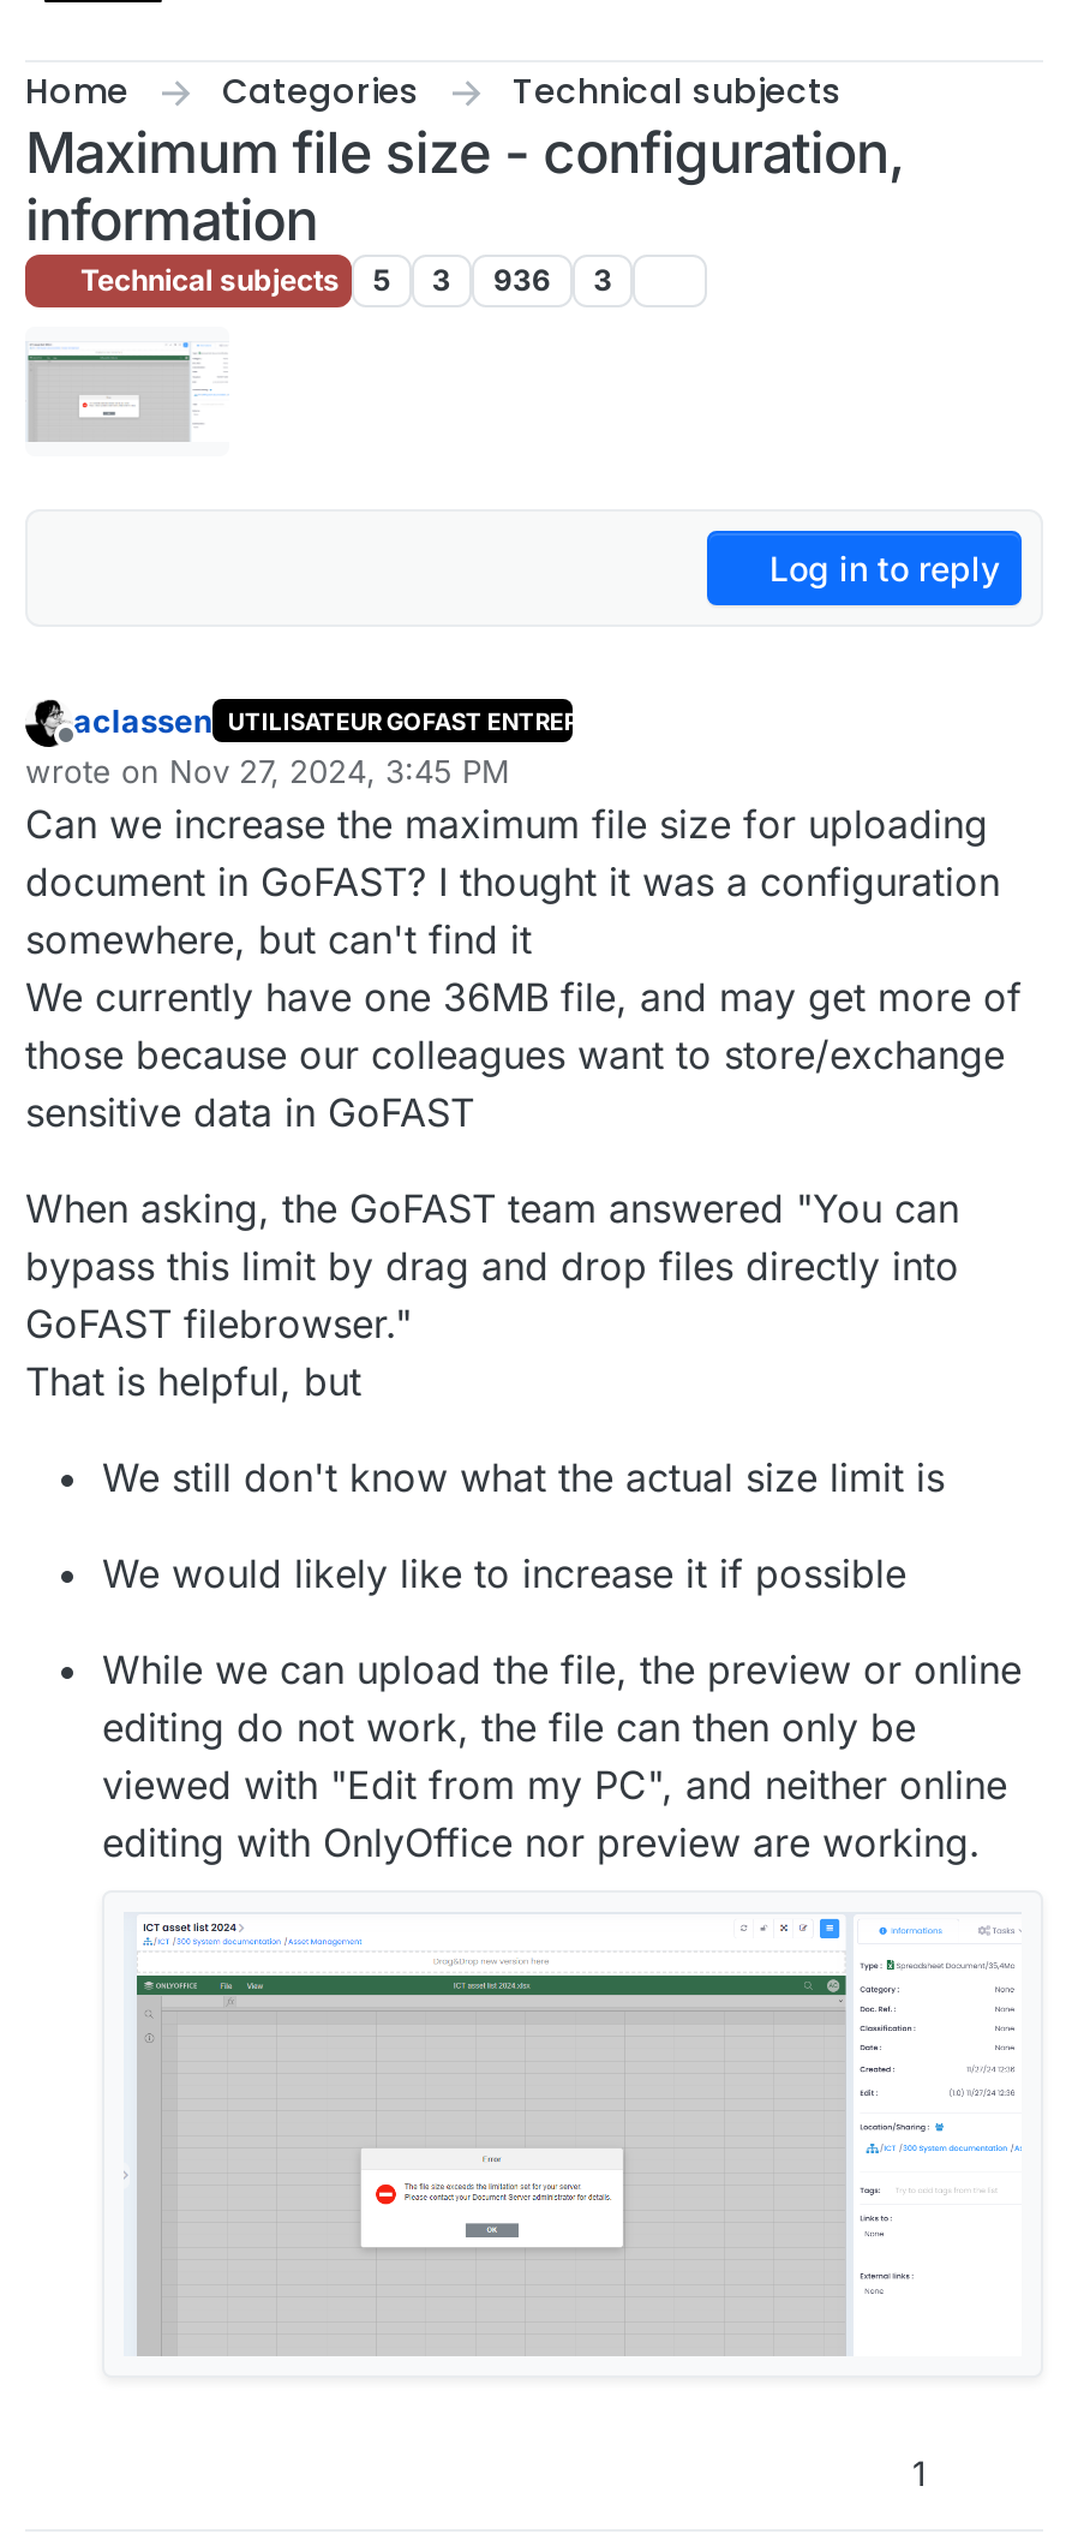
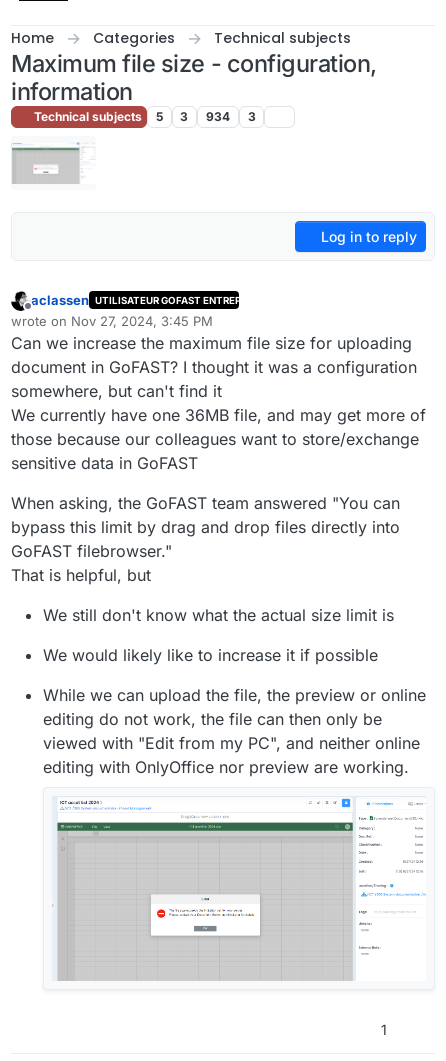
- Technical subjects 5 3 936 3
+ Technical subjects 5 3 934 3
